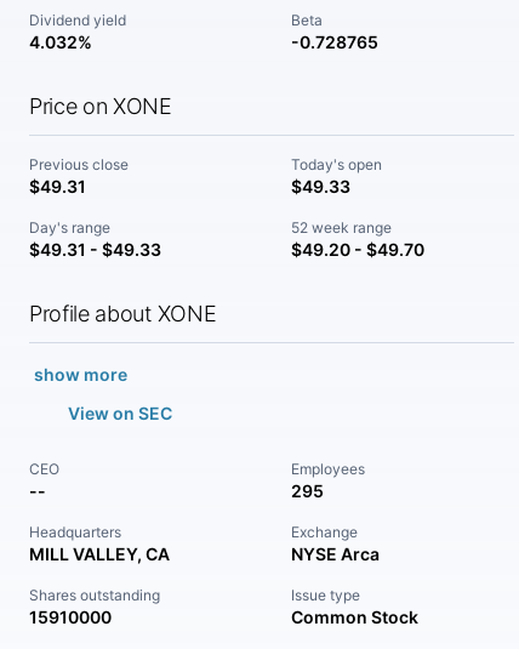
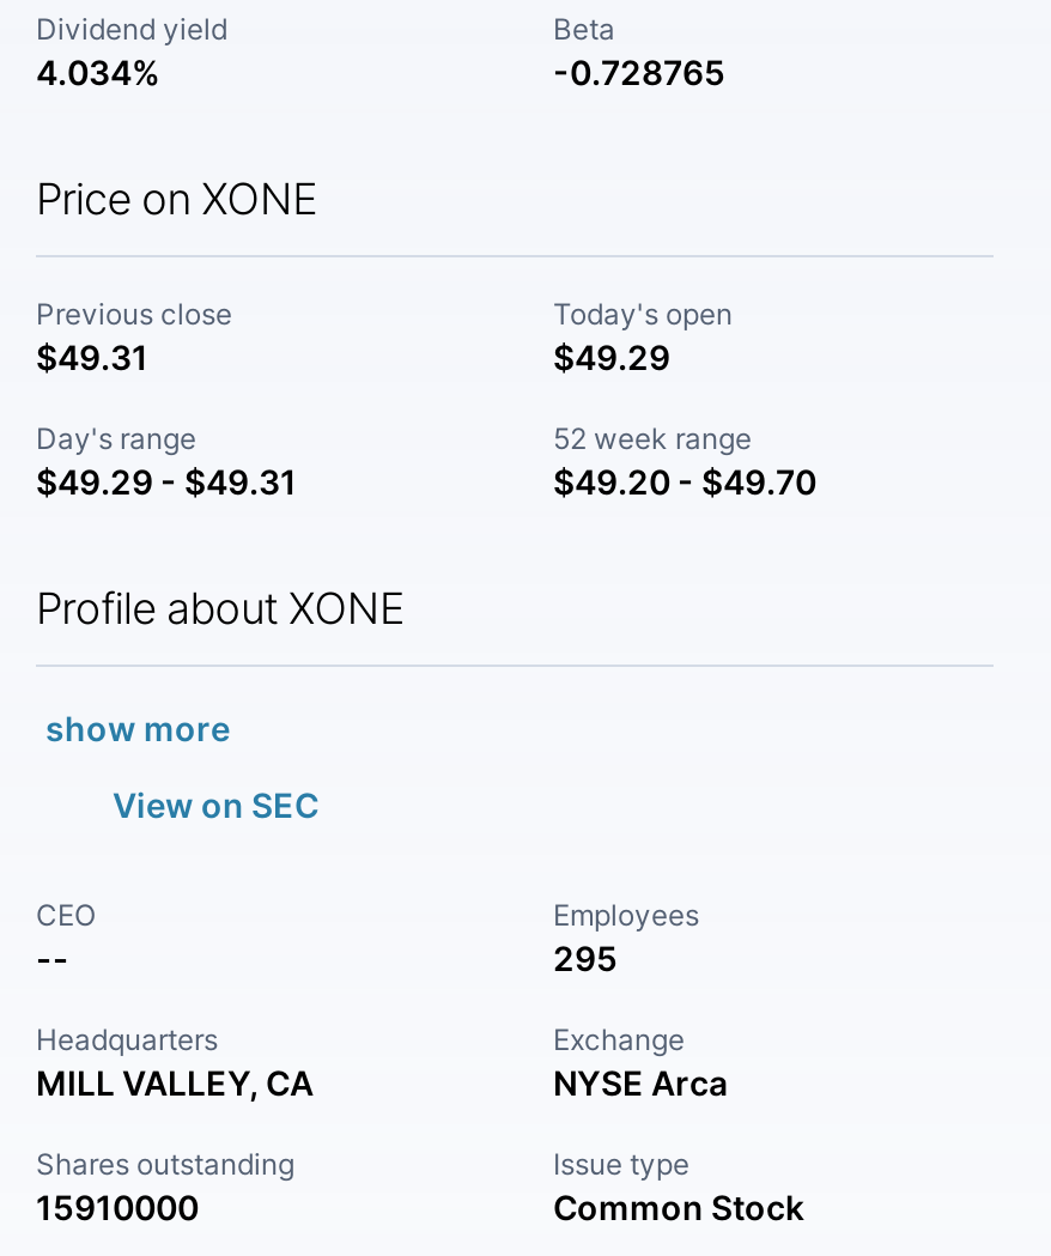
- 4.032%
+ 4.034%

- $49.33
+ $49.29

- $49.31 - $49.33
+ $49.29 - $49.31
